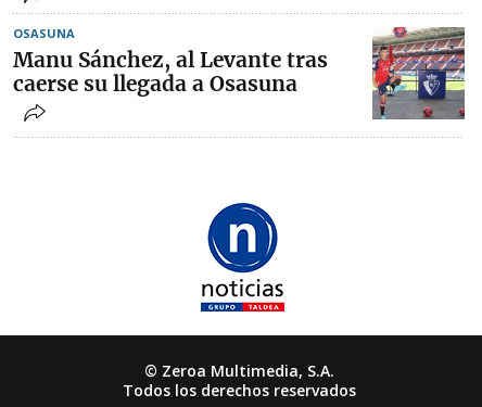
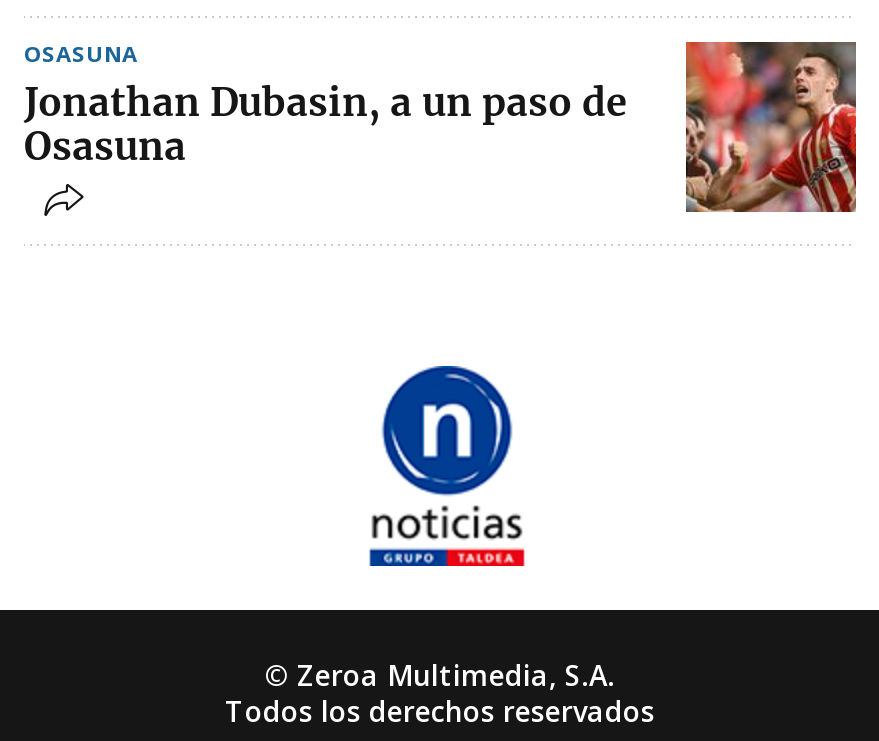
- [image]
+ [image]

- Manu Sánchez, al Levante tras
- caerse su llegada a Osasuna
+ Jonathan Dubasin, a un paso de
+ Osasuna
